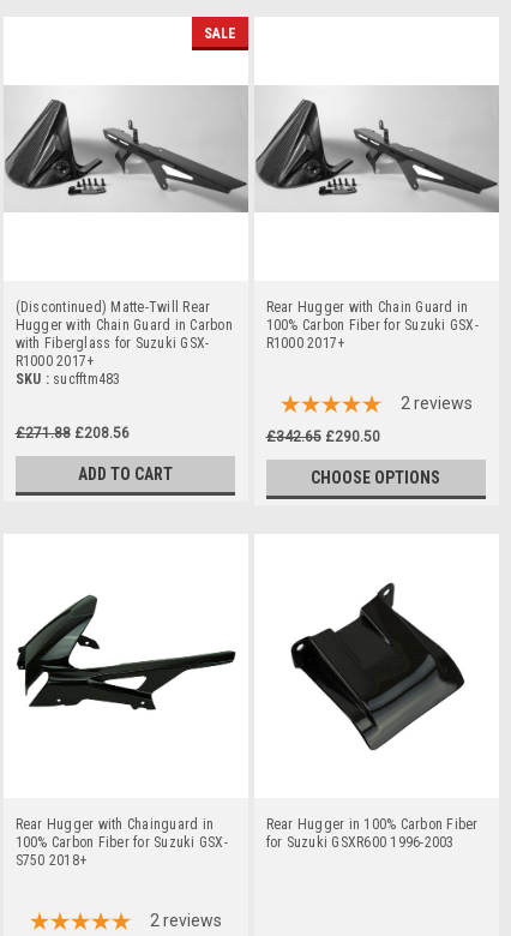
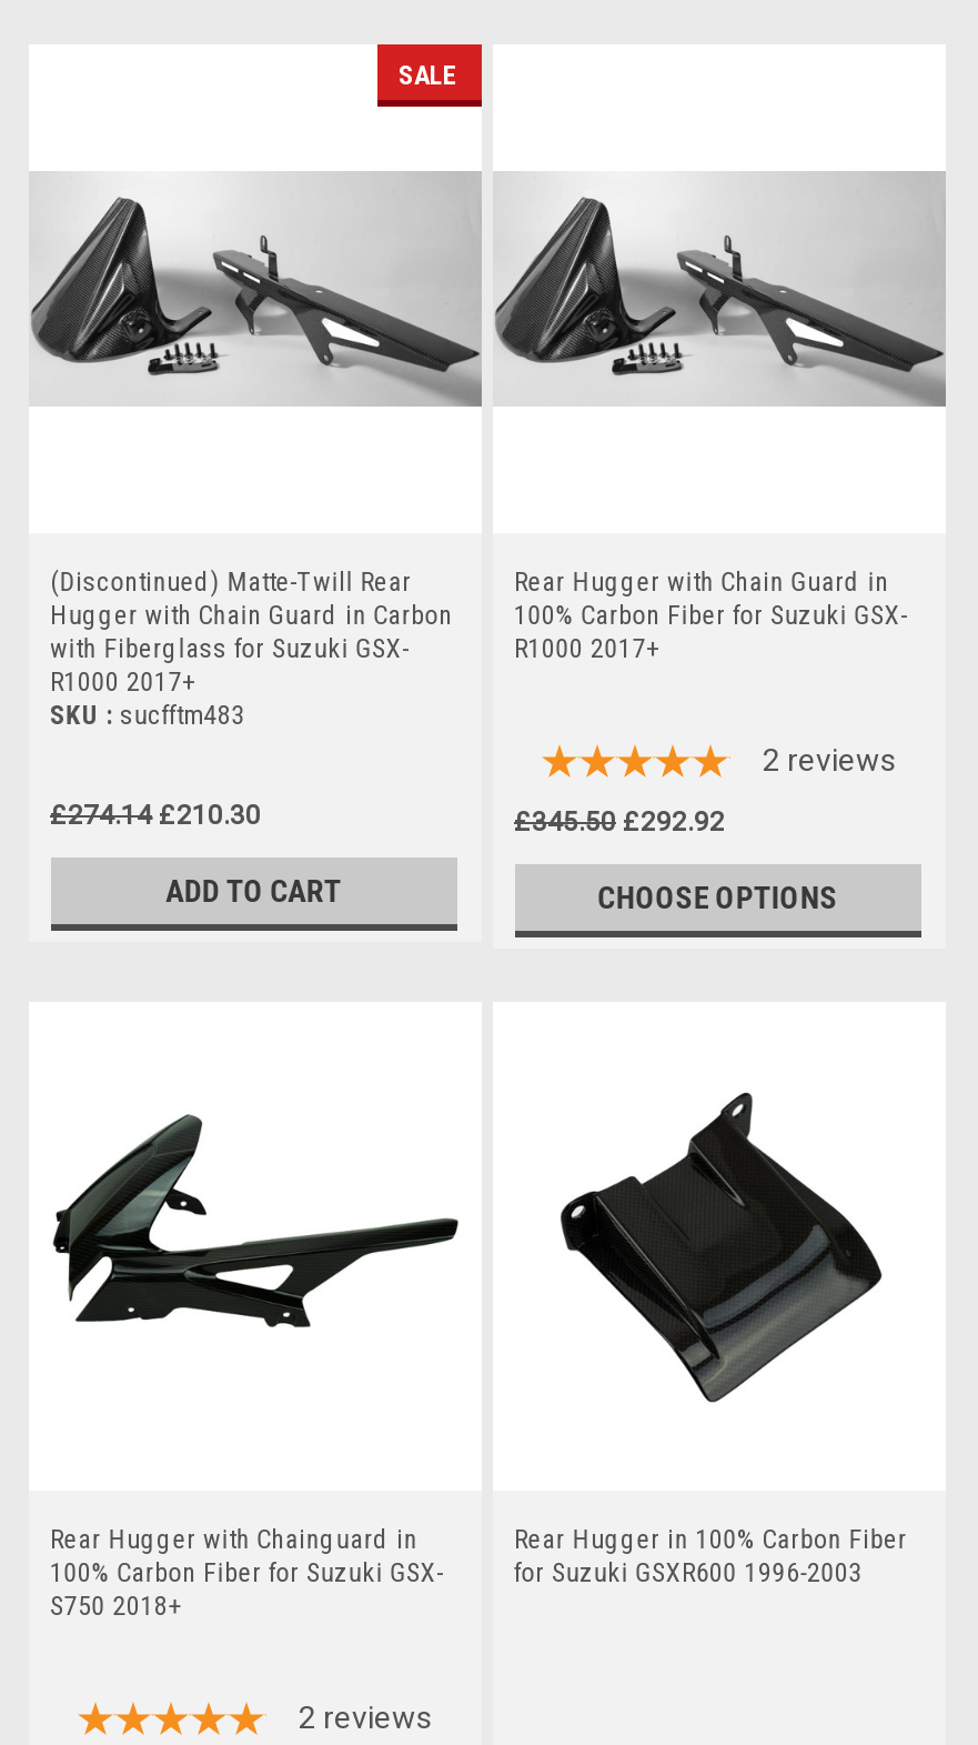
- £271.88 £208.56
+ £274.14 £210.30

- £342.65 £290.50
+ £345.50 £292.92
